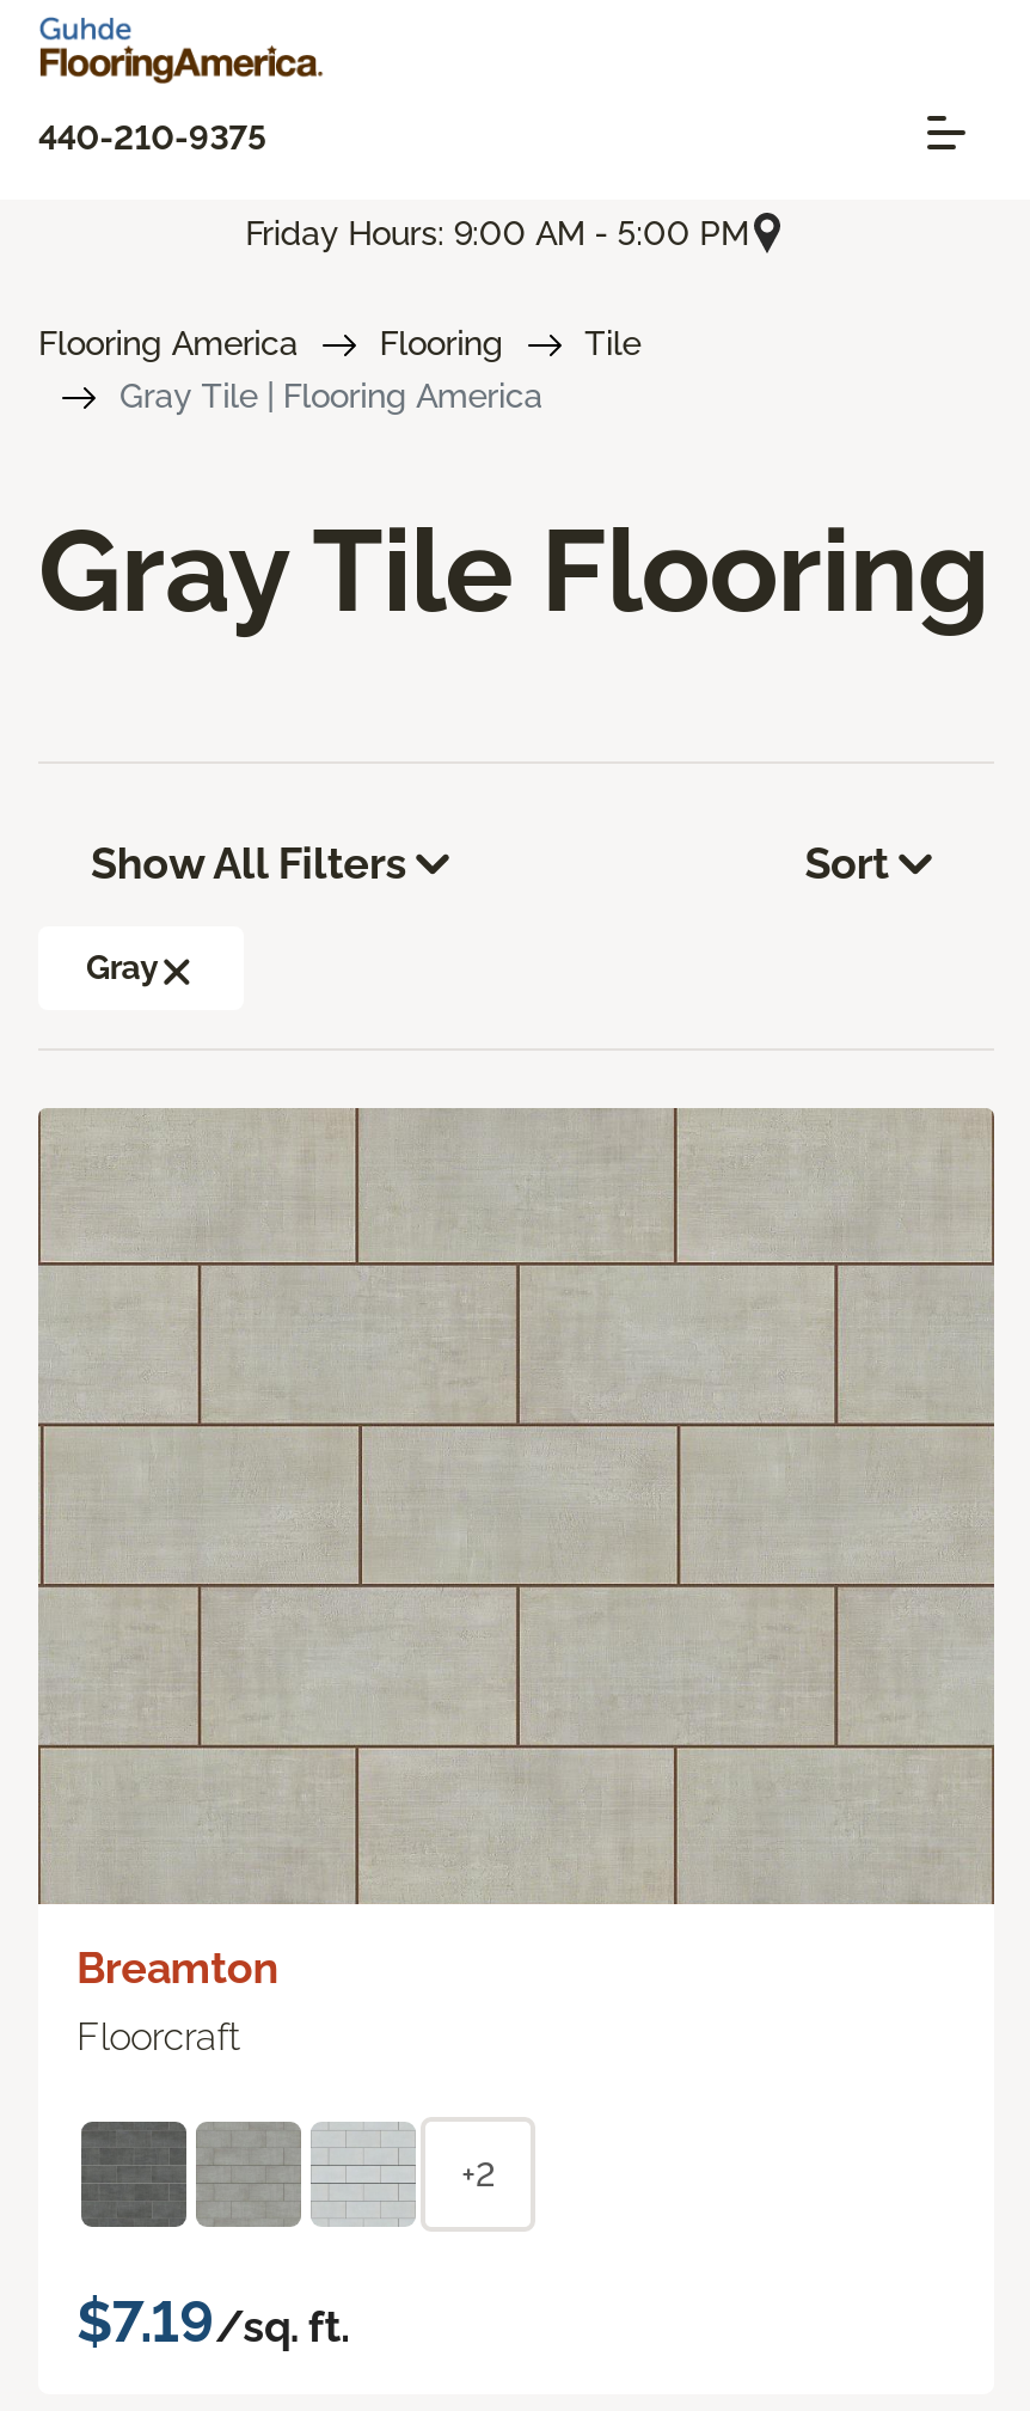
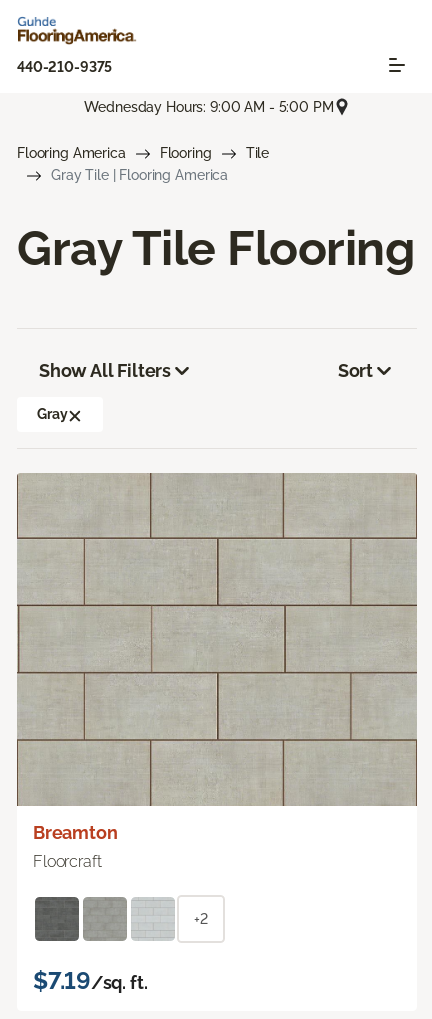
- Friday Hours: 9:00 AM - 5:00 PM
+ Wednesday Hours: 9:00 AM - 5:00 PM
